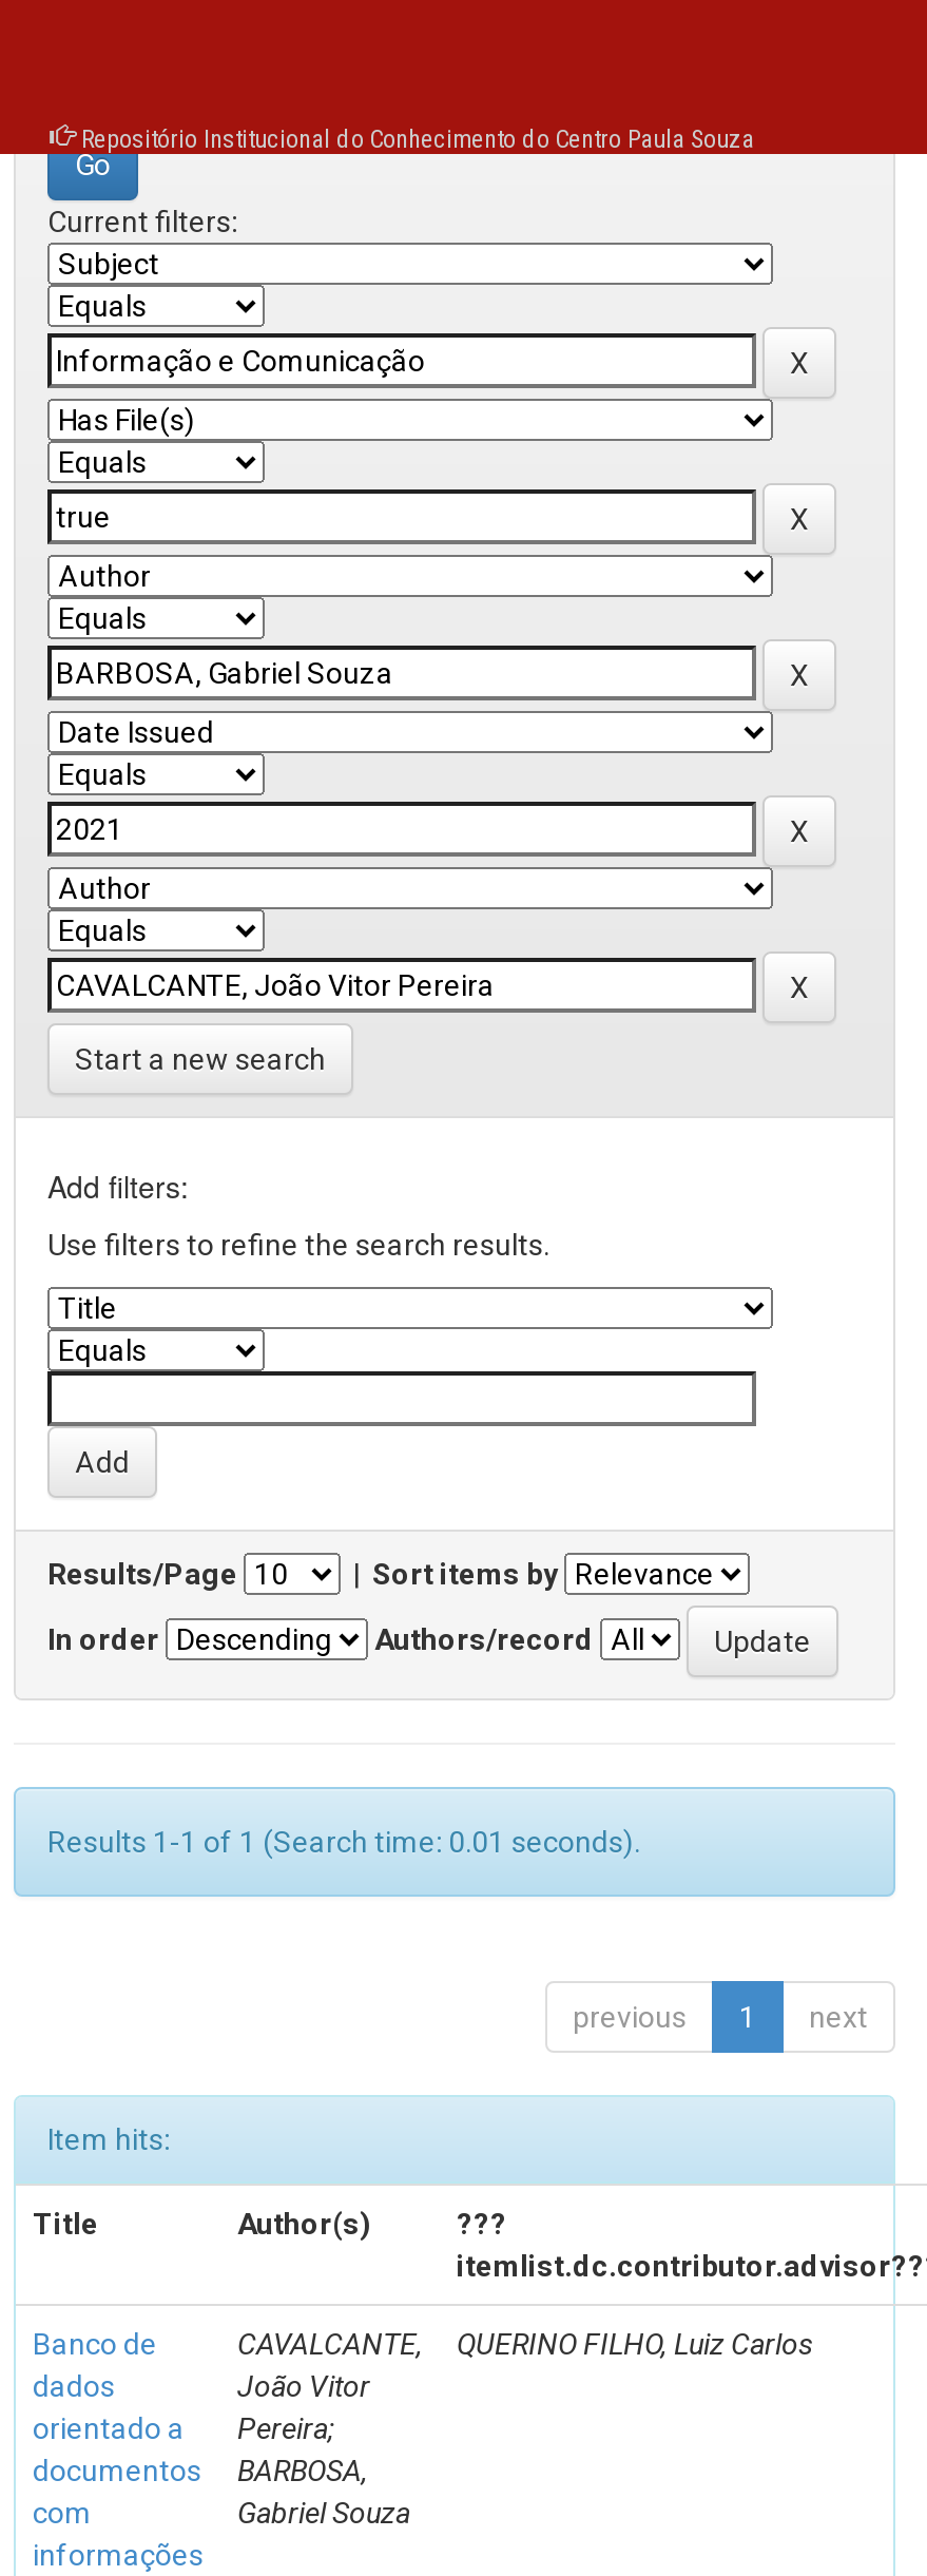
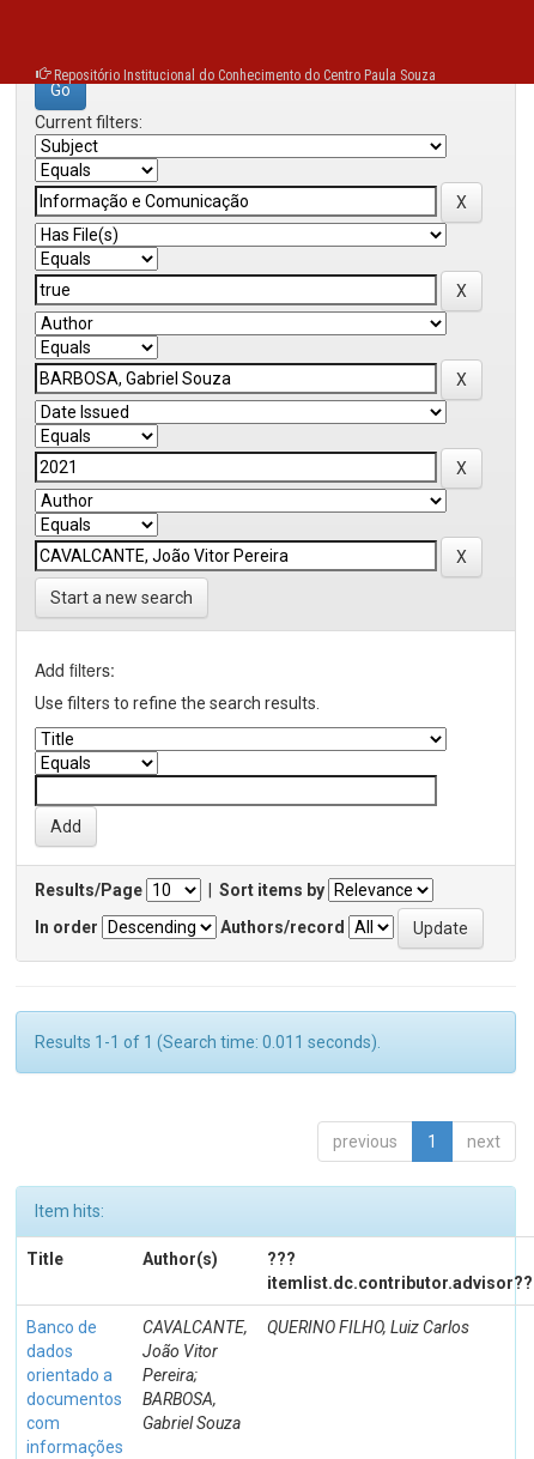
- Results 1-1 of 1 (Search time: 0.01 seconds).
+ Results 1-1 of 1 (Search time: 0.011 seconds).
